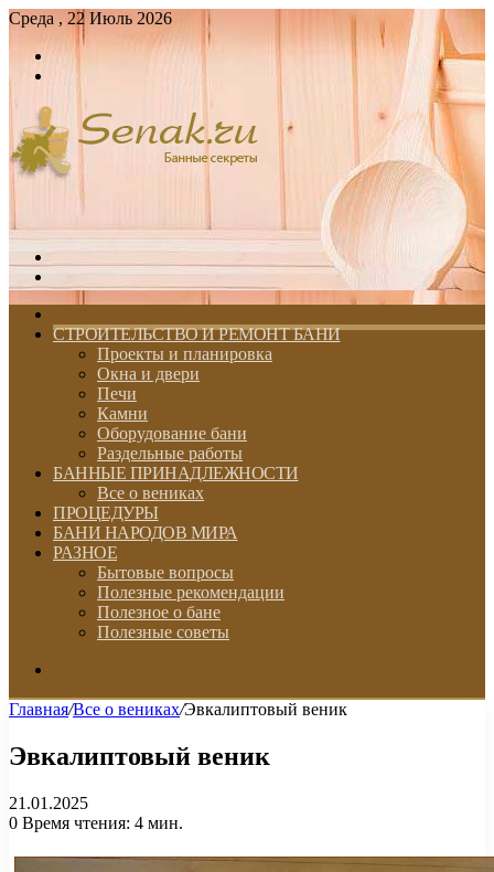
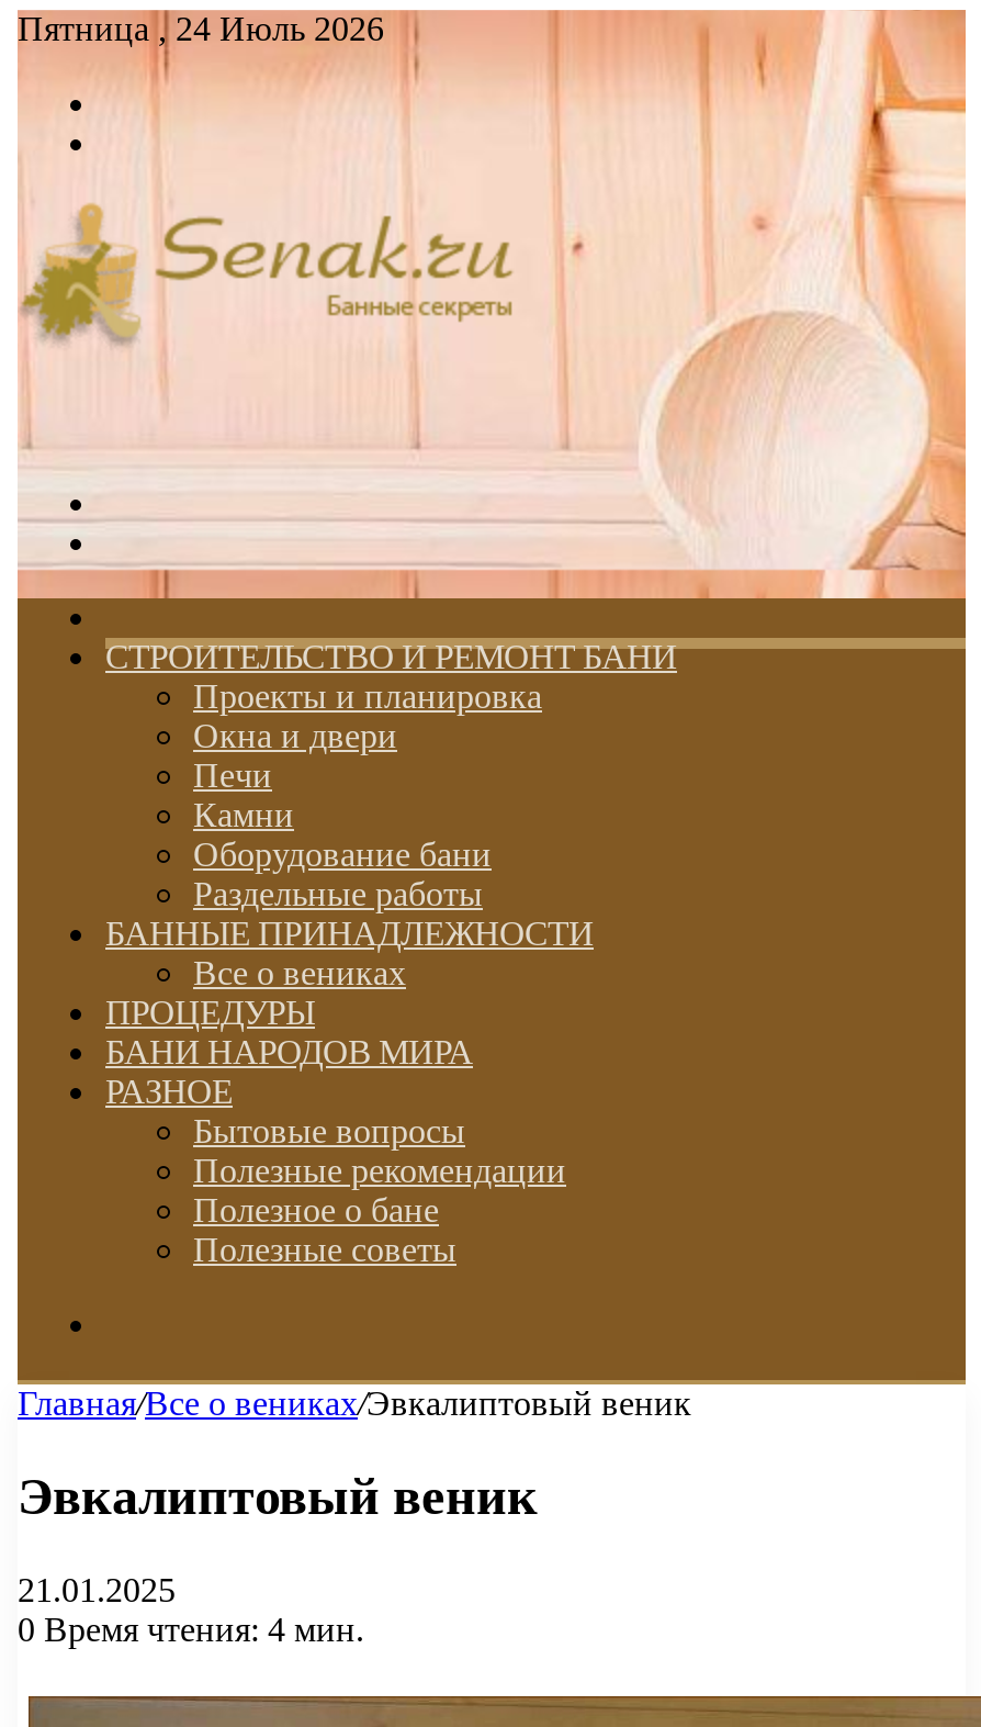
- Среда , 22 Июль 2026
+ Пятница , 24 Июль 2026
